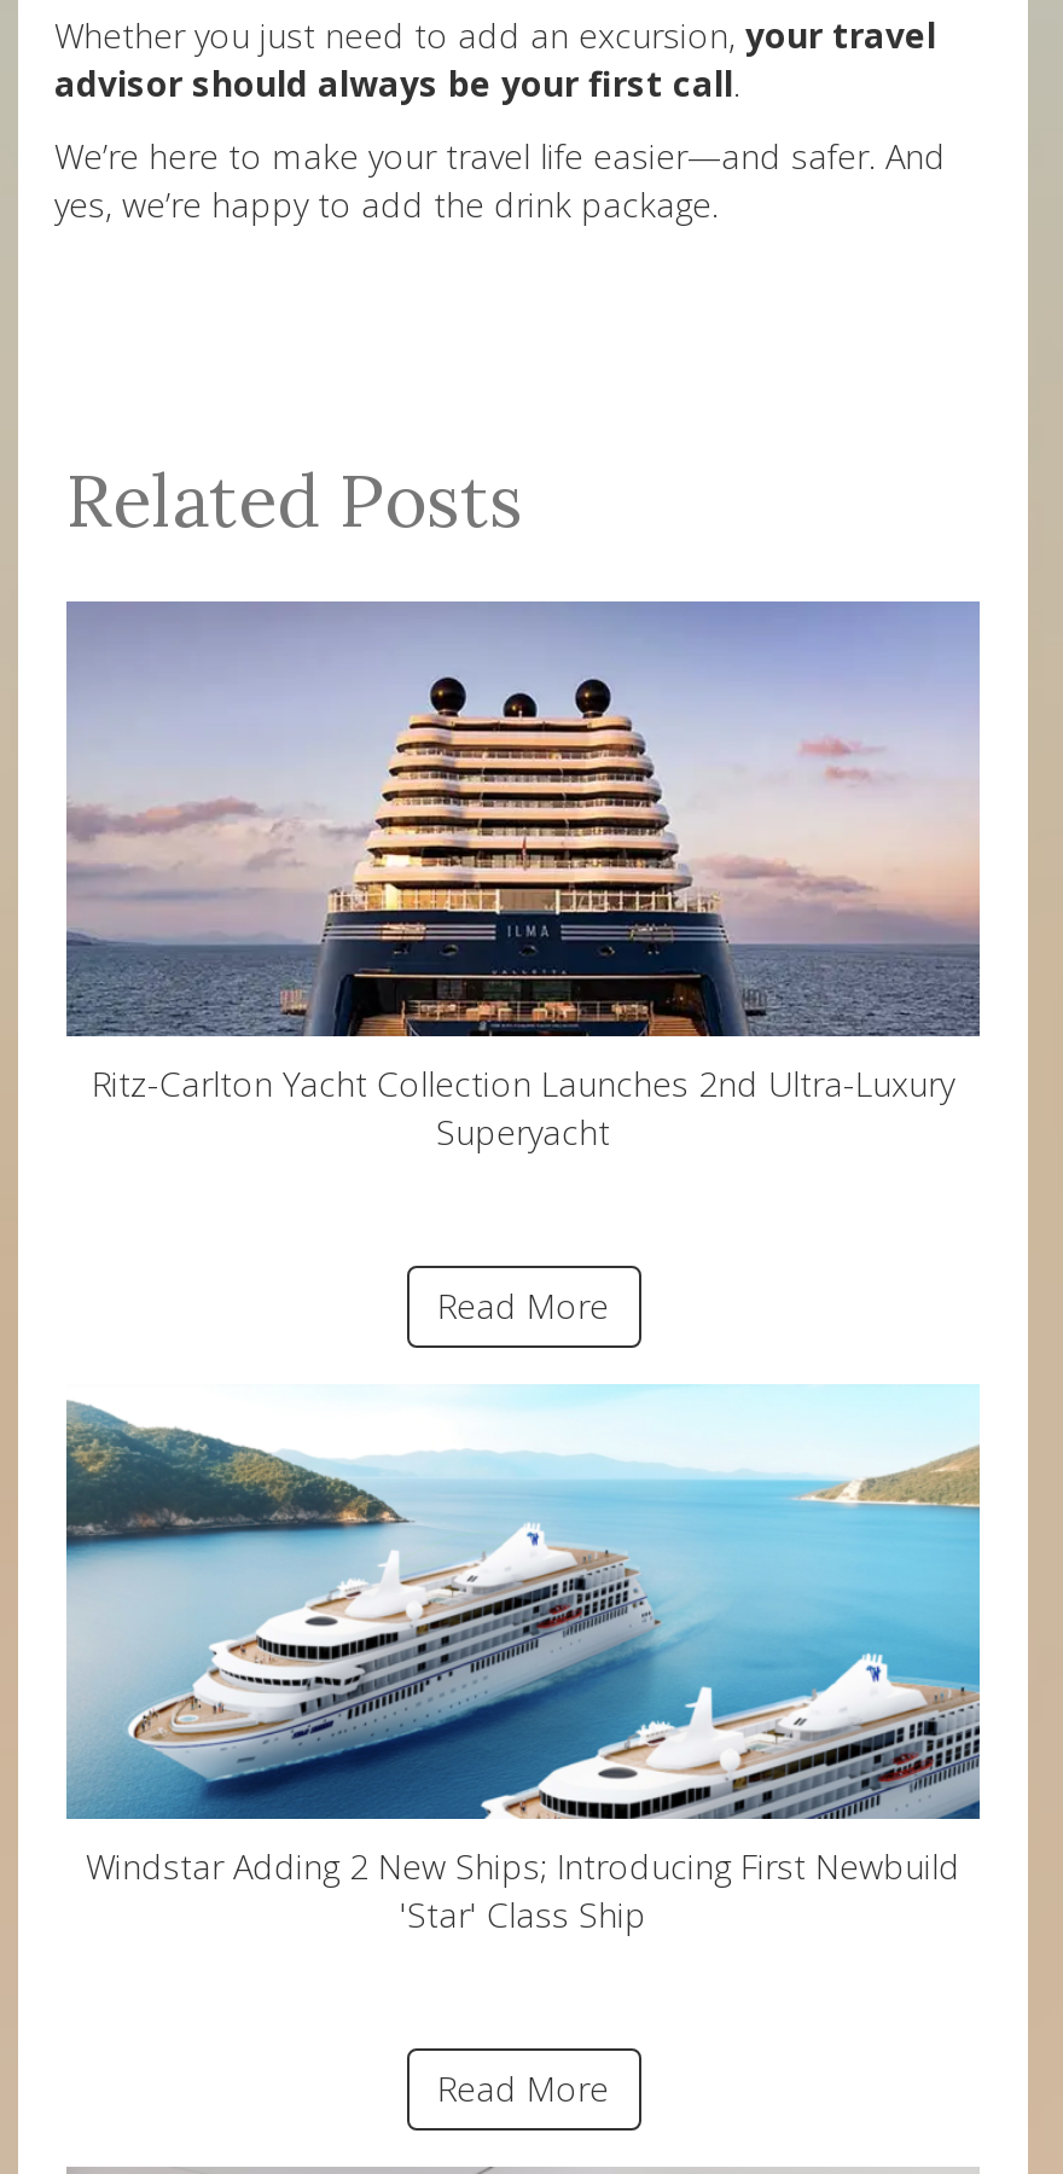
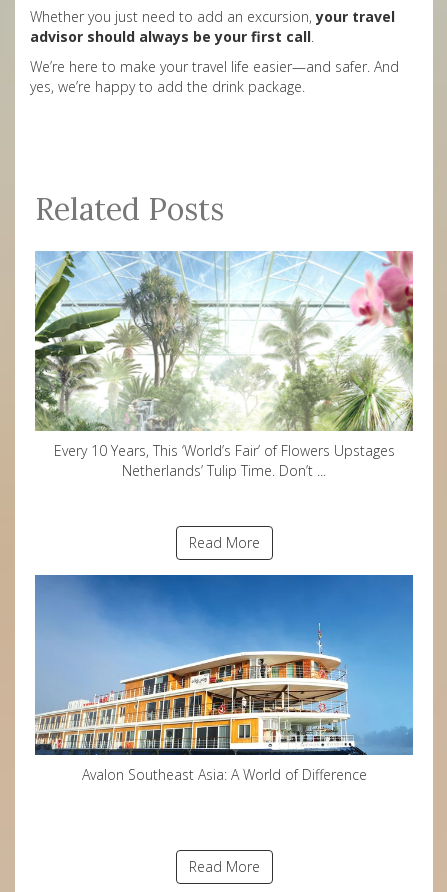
- [image]
- Ritz-Carlton Yacht Collection Launches 2nd Ultra-Luxury
- Superyacht
+ [image]
+ Every 10 Years, This ‘World’s Fair’ of Flowers Upstages
+ Netherlands’ Tulip Time. Don’t ...

- [image]
- Windstar Adding 2 New Ships; Introducing First Newbuild
- 'Star' Class Ship
+ [image]
+ Avalon Southeast Asia: A World of Difference
